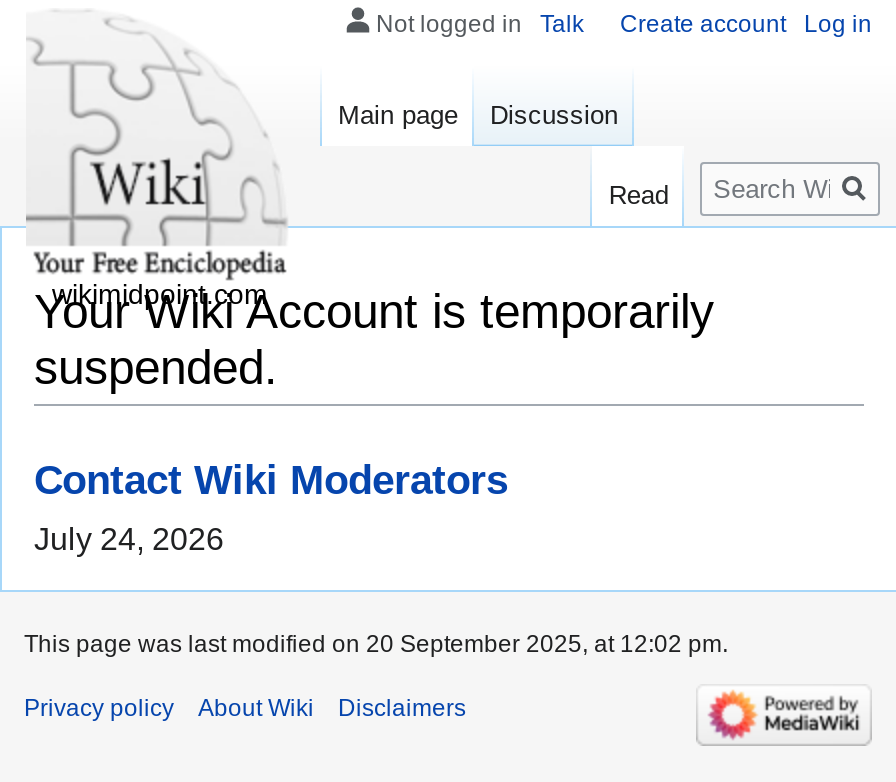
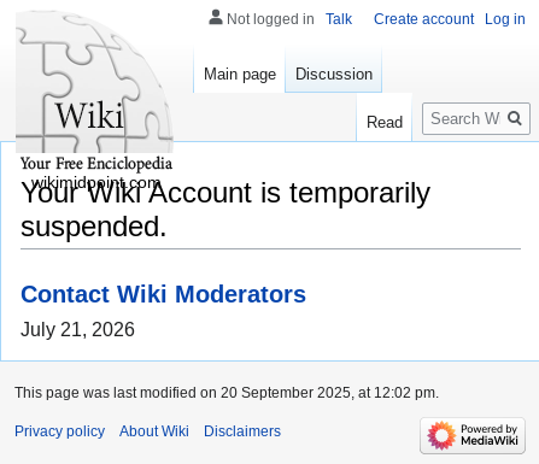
- July 24, 2026
+ July 21, 2026
